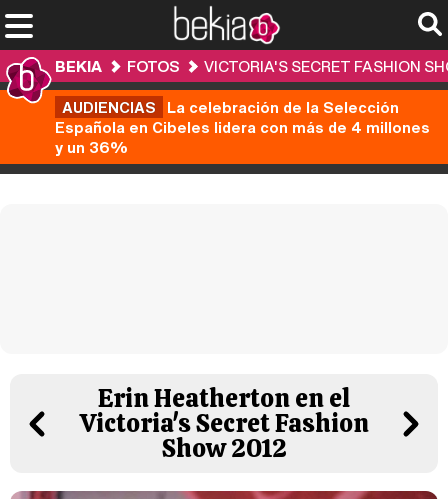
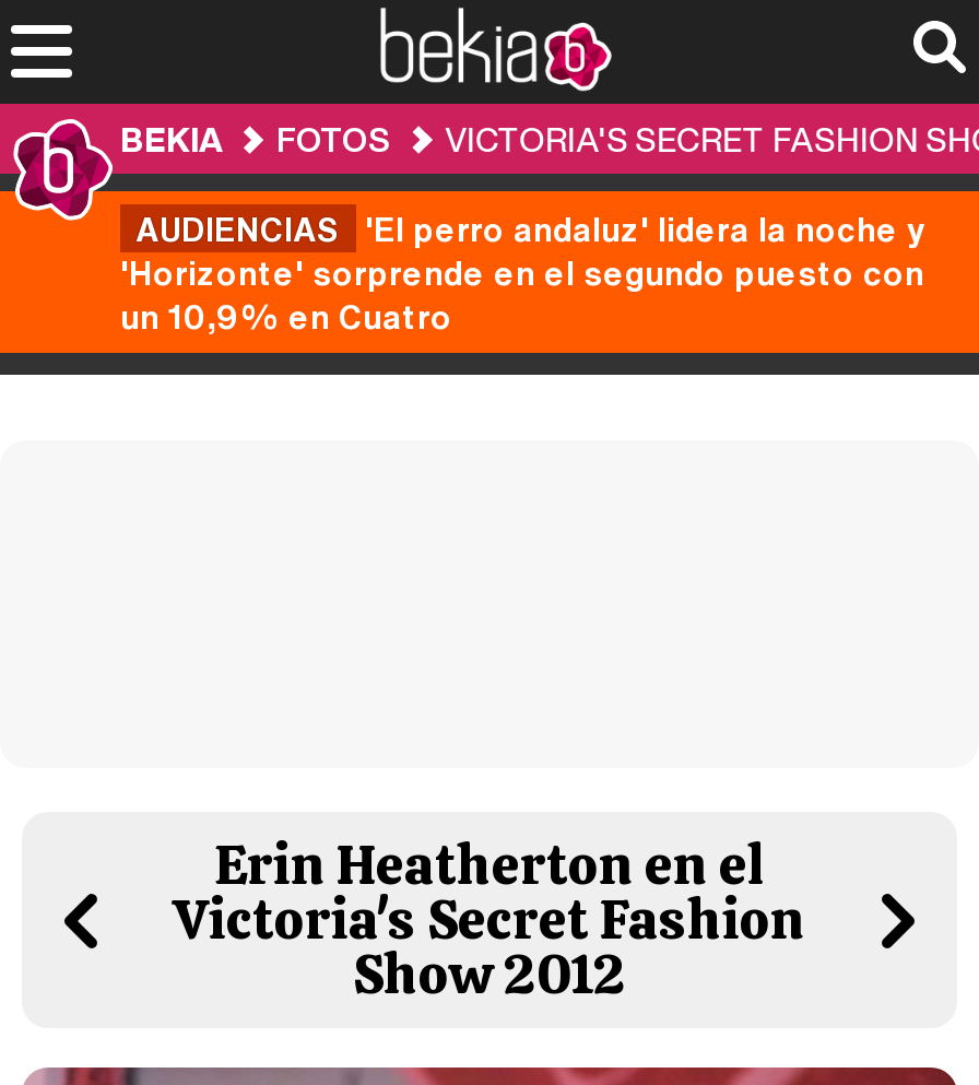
- AUDIENCIAS La celebración de la Selección
- Española en Cibeles lidera con más de 4 millones
- y un 36%
+ AUDIENCIAS 'El perro andaluz' lidera la noche y
+ 'Horizonte' sorprende en el segundo puesto con
+ un 10,9% en Cuatro
